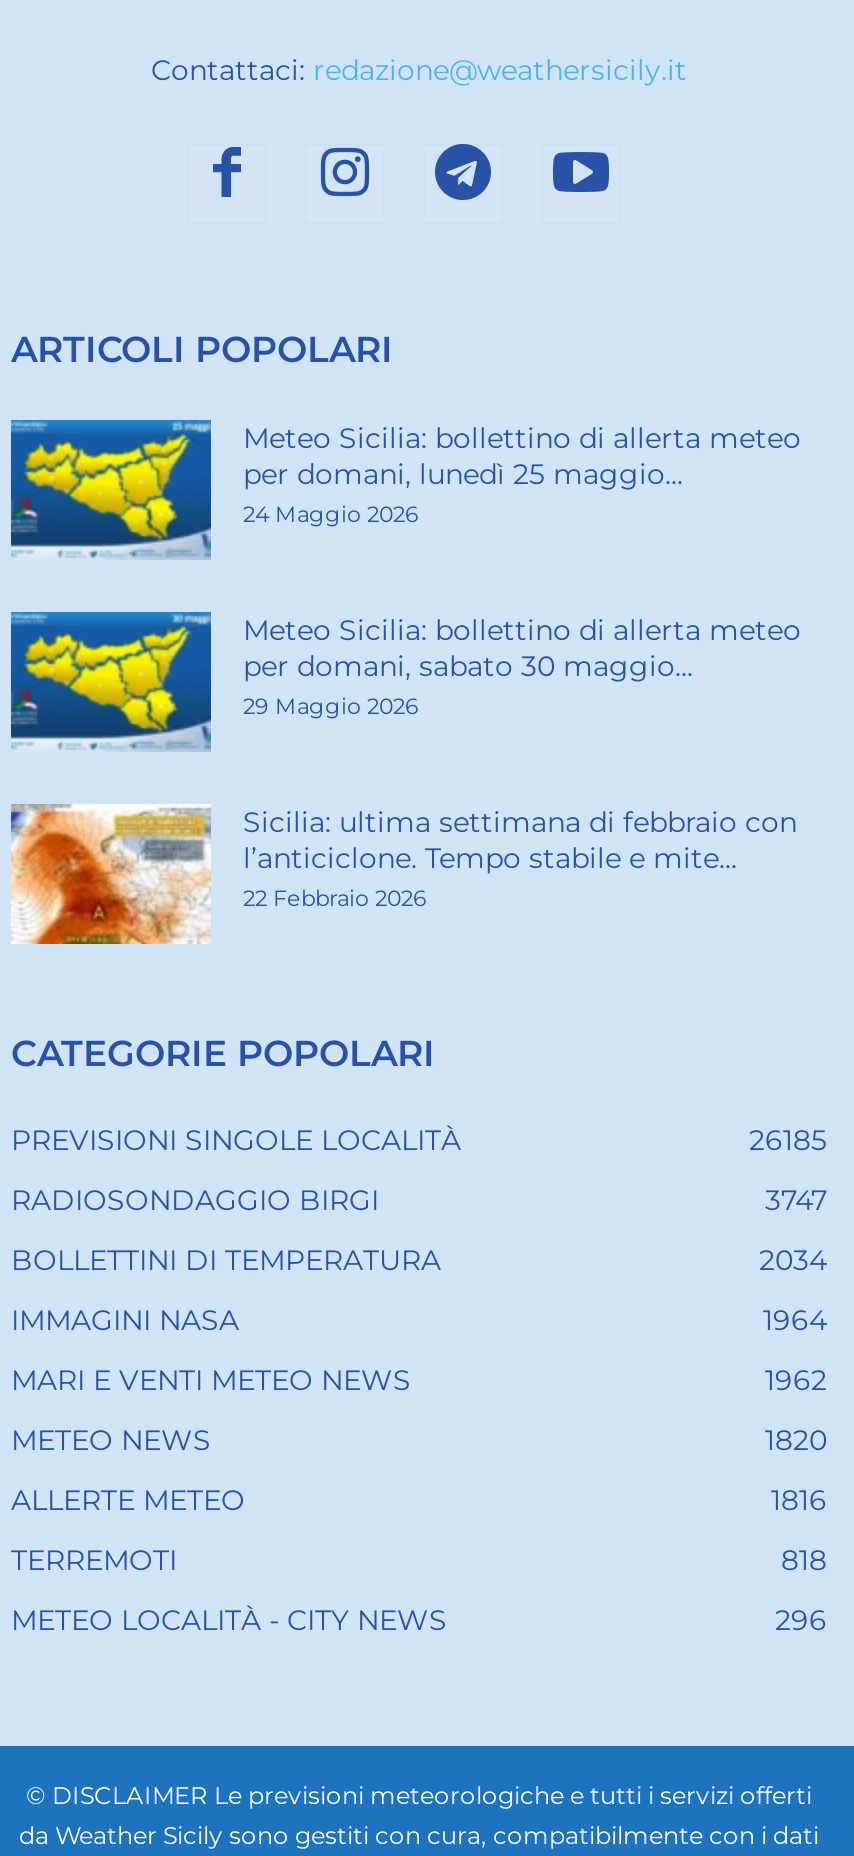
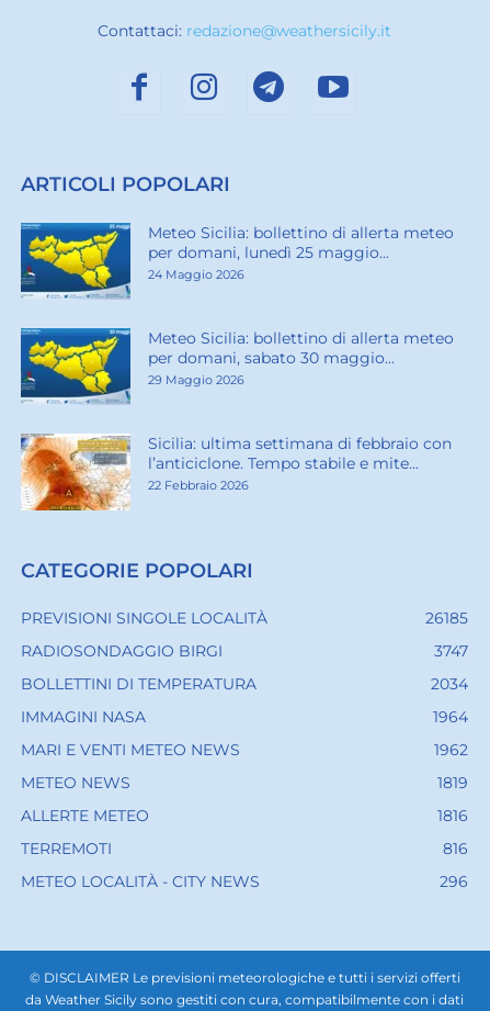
- 1820
+ 1819

- 818
+ 816
